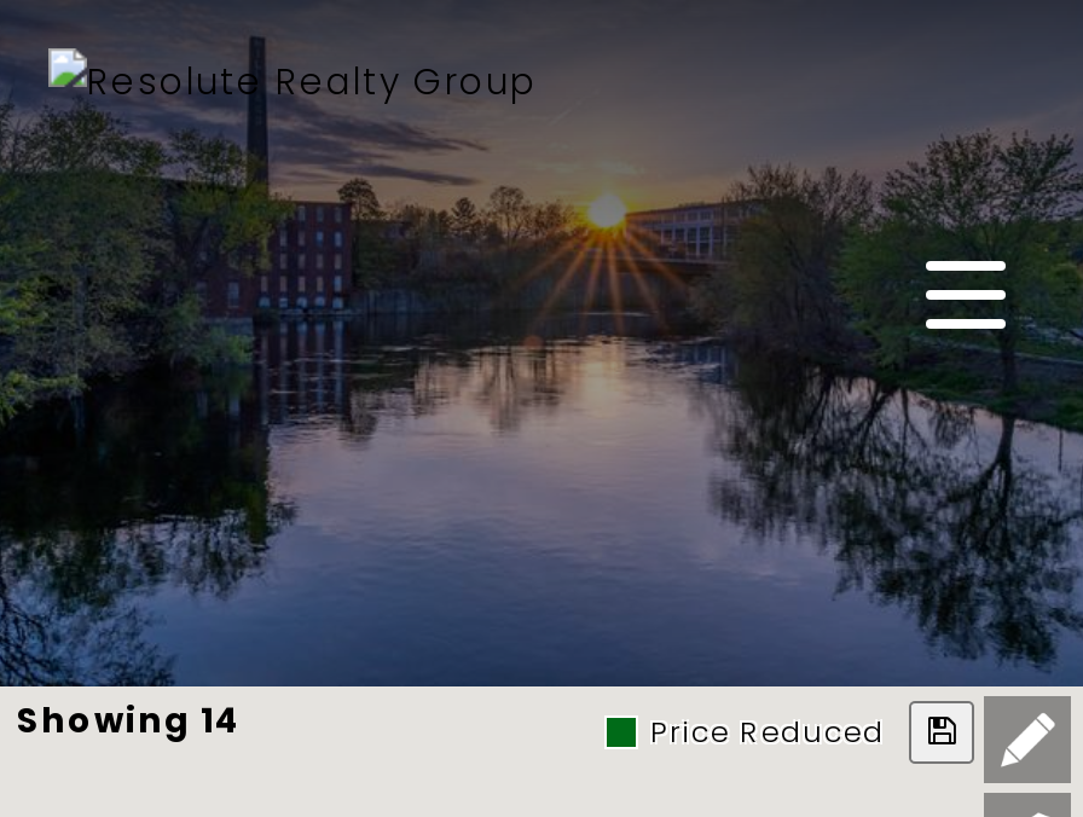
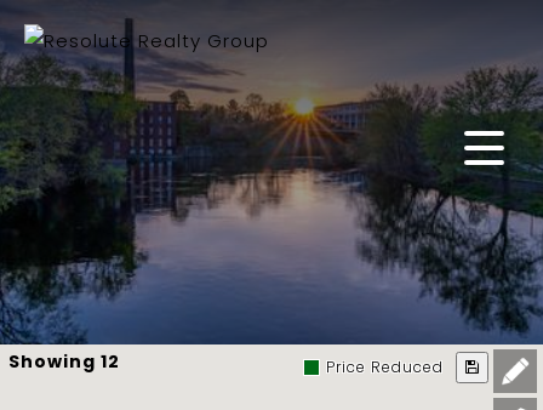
- Showing 14
+ Showing 12
